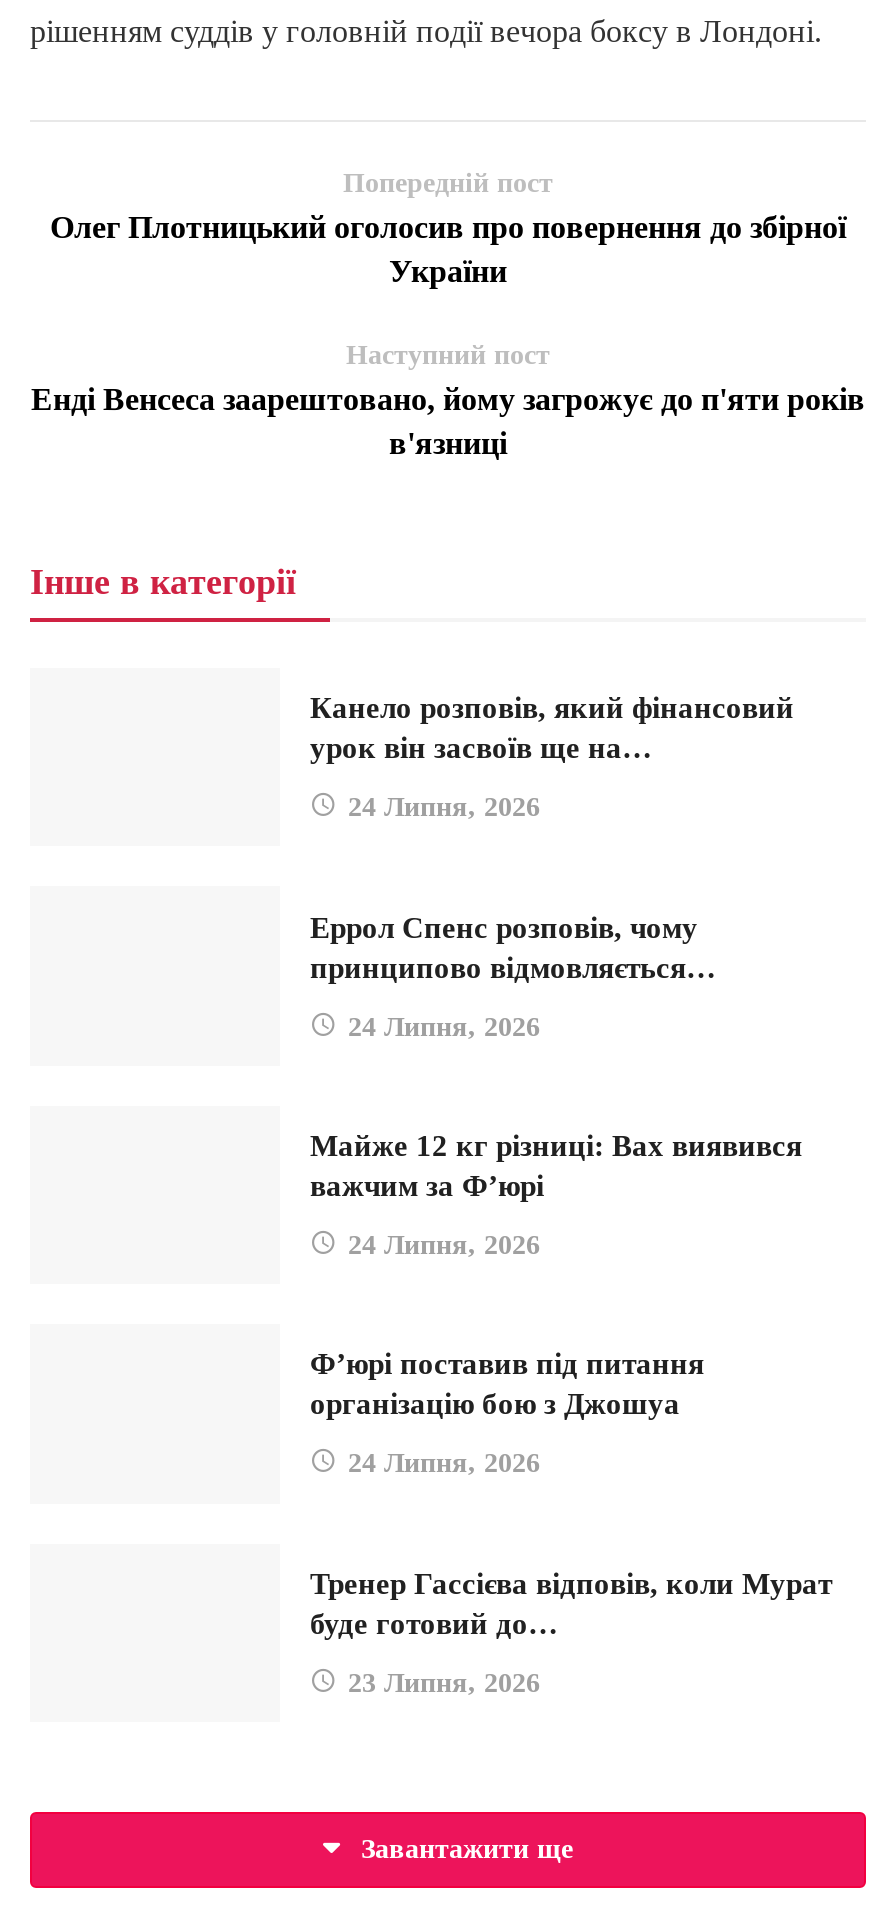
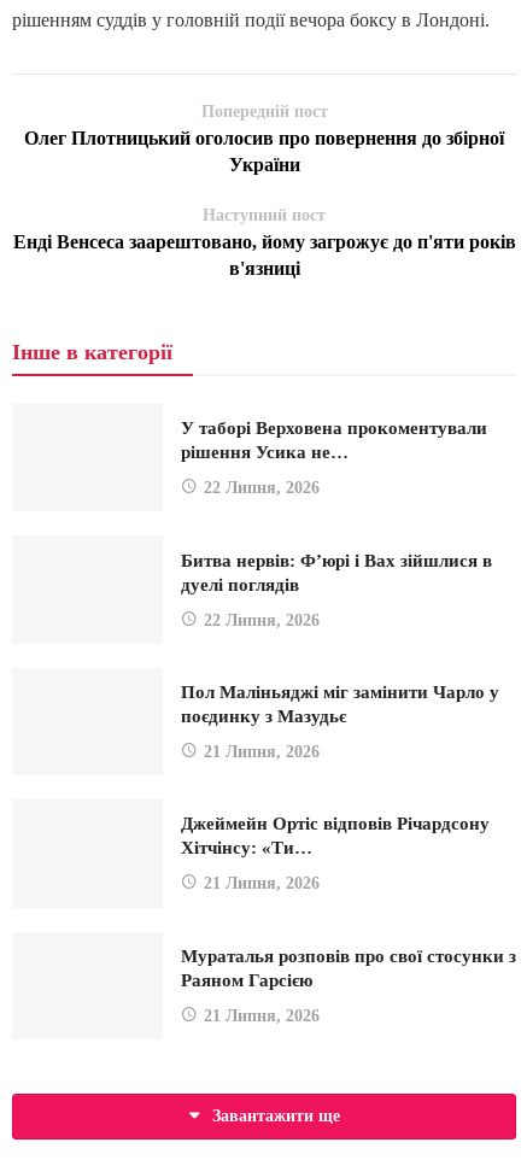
- Канело розповів, який фінансовий
- урок він засвоїв ще на…
+ У таборі Верховена прокоментували
+ рішення Усика не…

- 24 Липня, 2026
+ 22 Липня, 2026

- Еррол Спенс розповів, чому
- принципово відмовляється…
+ Битва нервів: Ф’юрі і Вах зійшлися в
+ дуелі поглядів

- 24 Липня, 2026
+ 22 Липня, 2026

- Майже 12 кг різниці: Вах виявився
- важчим за Ф’юрі
+ Пол Маліньяджі міг замінити Чарло у
+ поєдинку з Мазудьє

- 24 Липня, 2026
+ 21 Липня, 2026

- Ф’юрі поставив під питання
- організацію бою з Джошуа
+ Джеймейн Ортіс відповів Річардсону
+ Хітчінсу: «Ти…

- 24 Липня, 2026
+ 21 Липня, 2026

- Тренер Гассієва відповів, коли Мурат
- буде готовий до…
+ Мураталья розповів про свої стосунки з
+ Раяном Гарсією

- 23 Липня, 2026
+ 21 Липня, 2026
